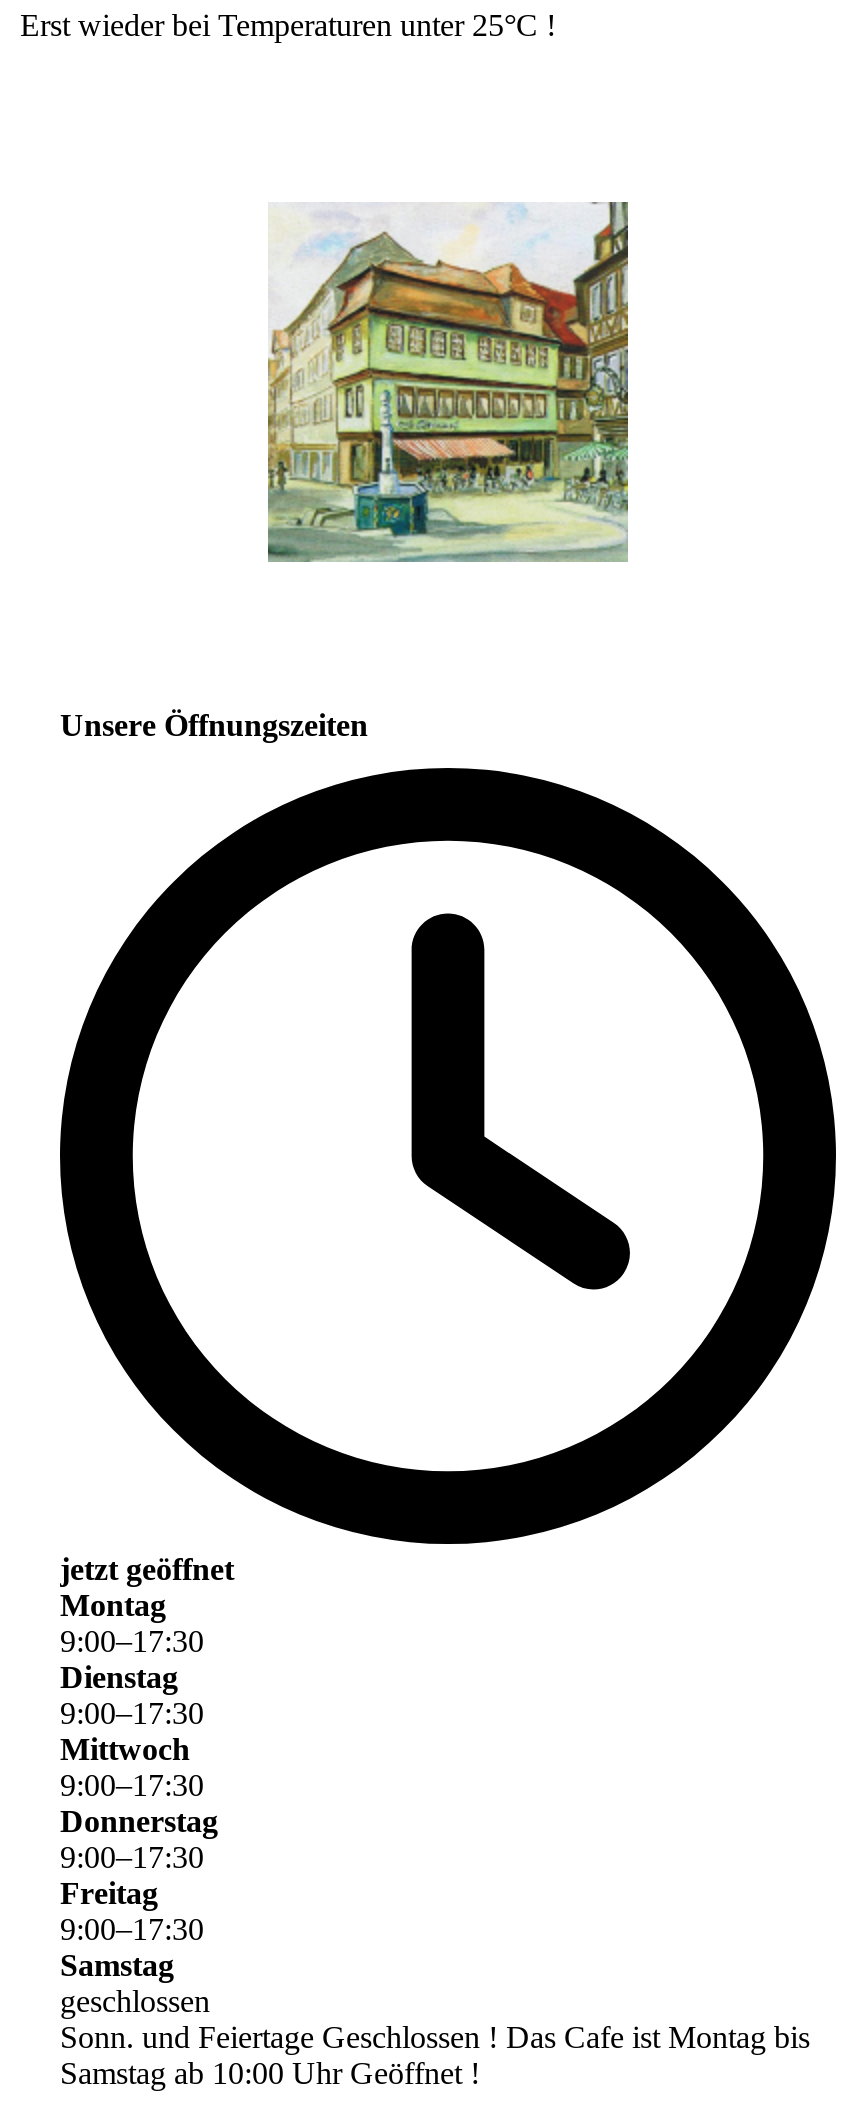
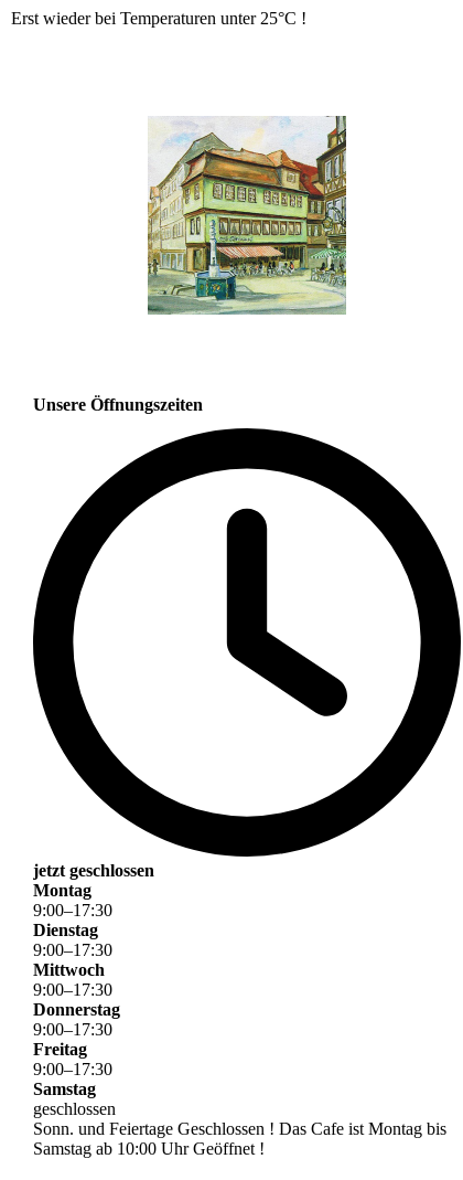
- jetzt geöffnet
+ jetzt geschlossen
